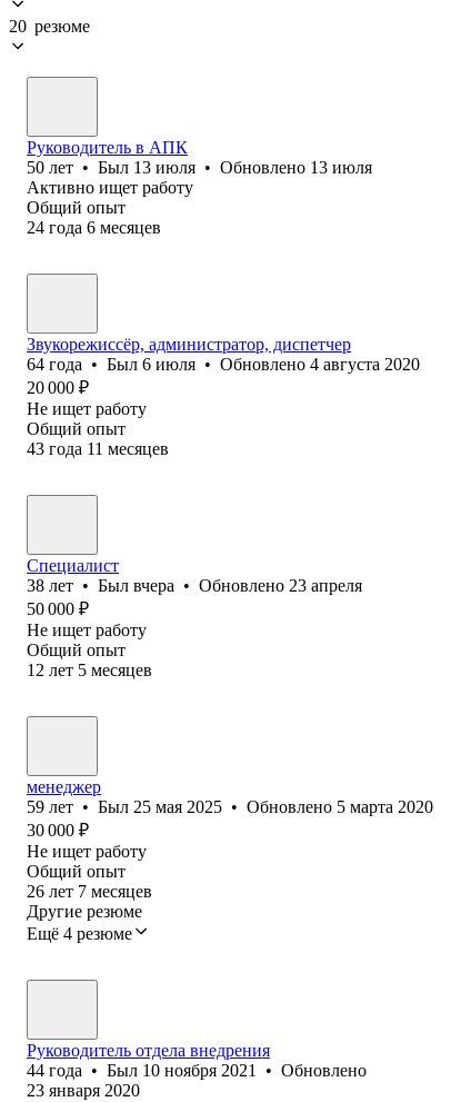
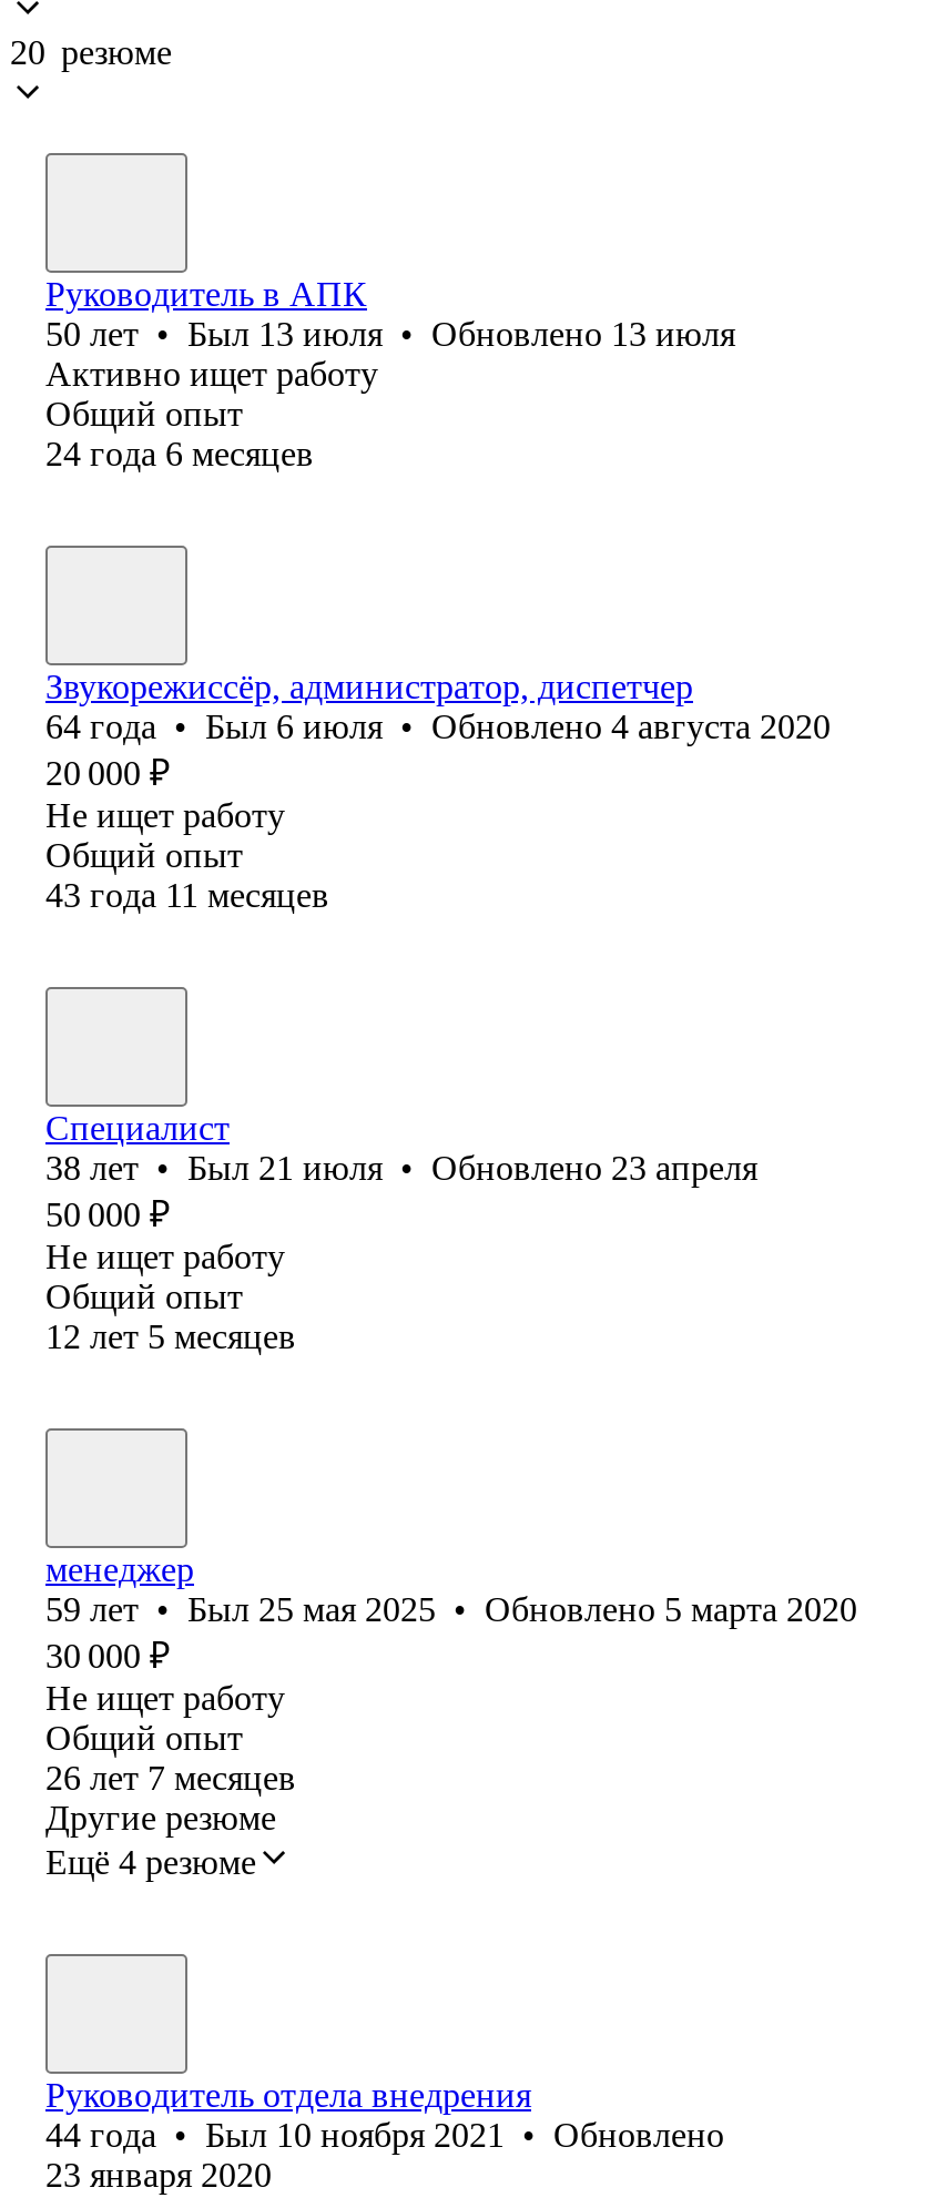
- 38 лет • Был вчера • Обновлено 23 апреля
+ 38 лет • Был 21 июля • Обновлено 23 апреля
